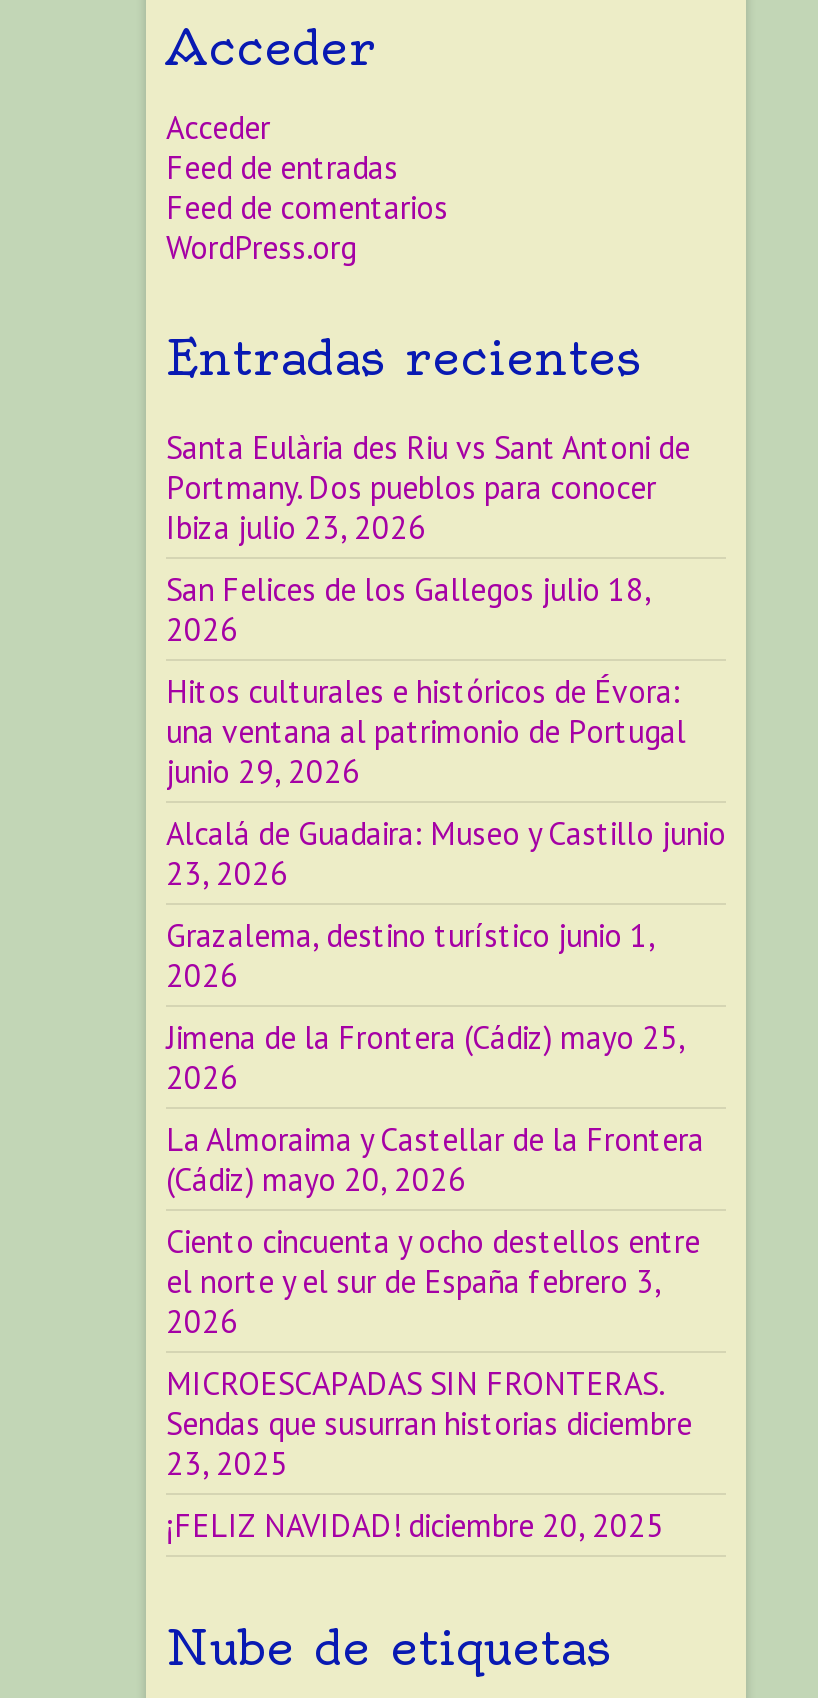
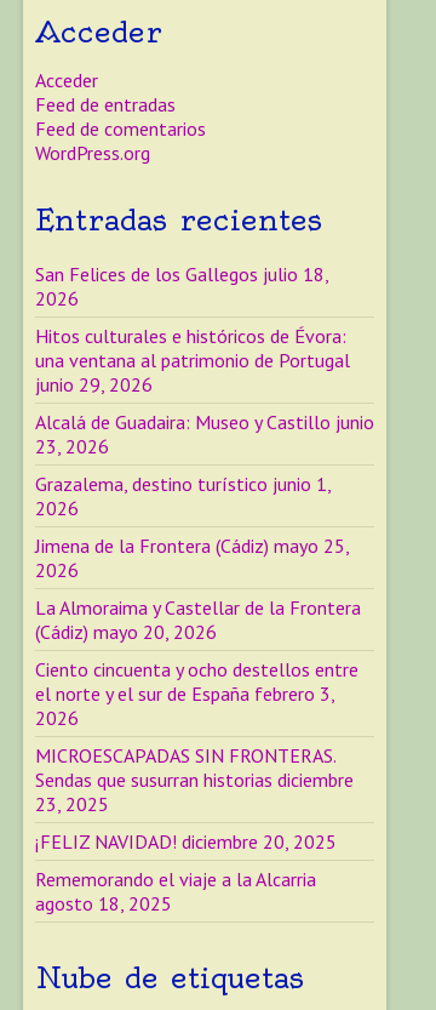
- Santa Eulària des Riu vs Sant Antoni de
- Portmany. Dos pueblos para conocer
- Ibiza julio 23, 2026

moved up: San Felices de los Gallegos julio 18, | 2026 | Hitos culturales e históricos de Évora: | ... | 23, 2025 | ¡FELIZ NAVIDAD! diciembre 20, 2025

+ Rememorando el viaje a la Alcarria
+ agosto 18, 2025
